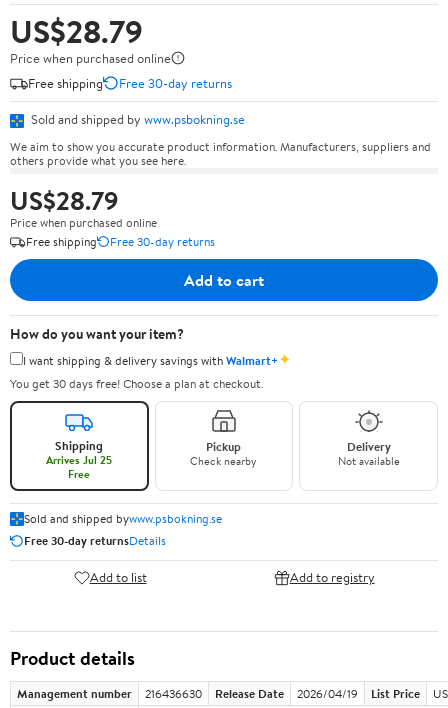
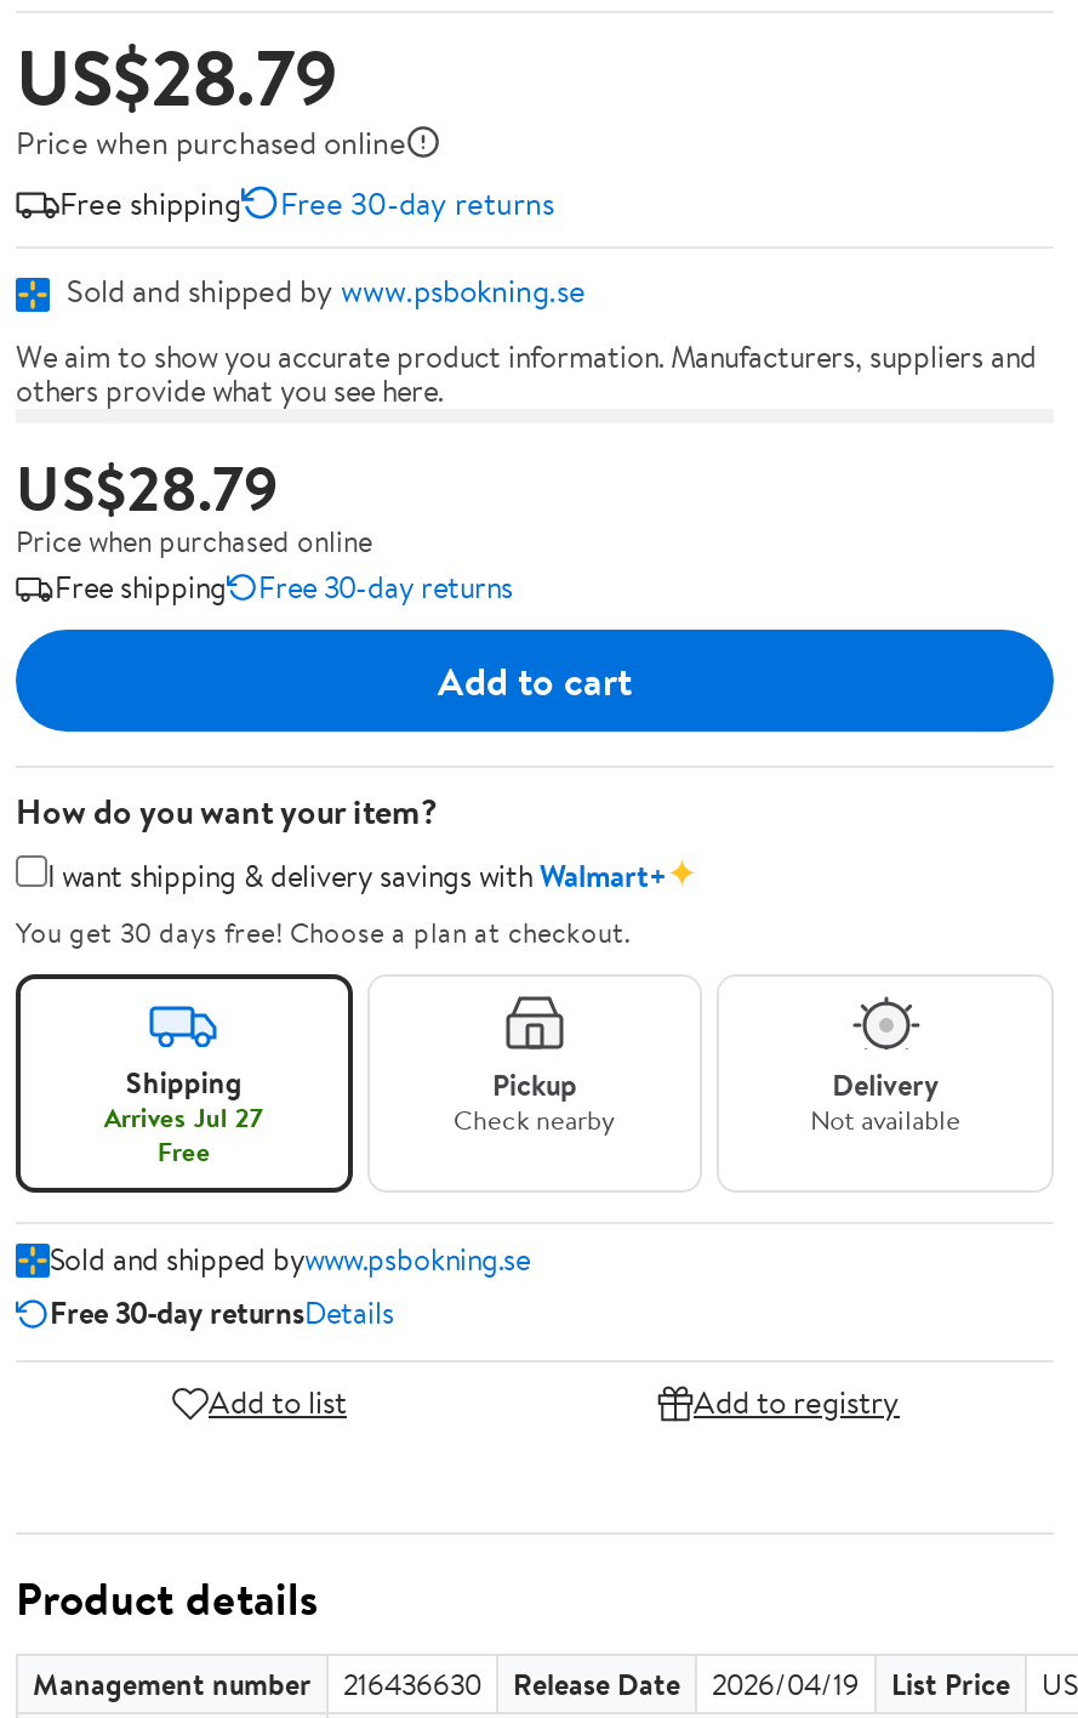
- Arrives Jul 25
+ Arrives Jul 27
